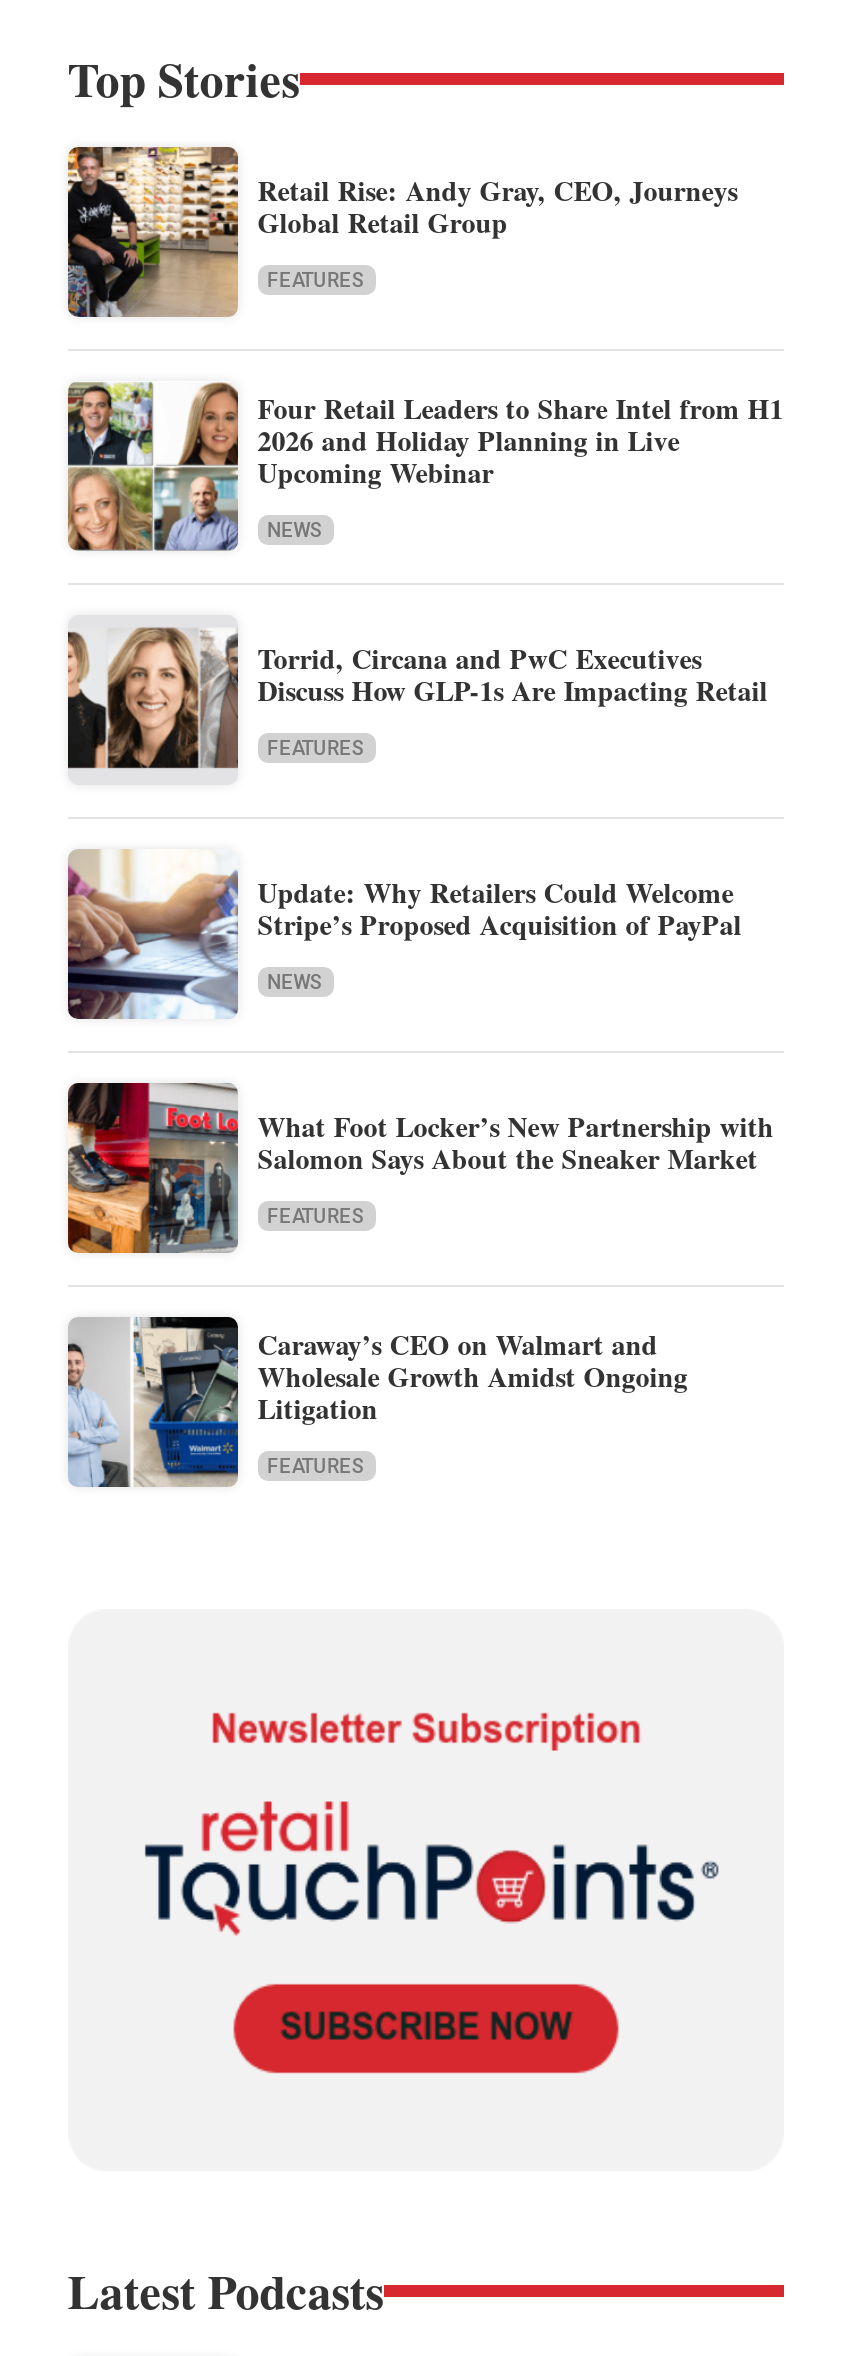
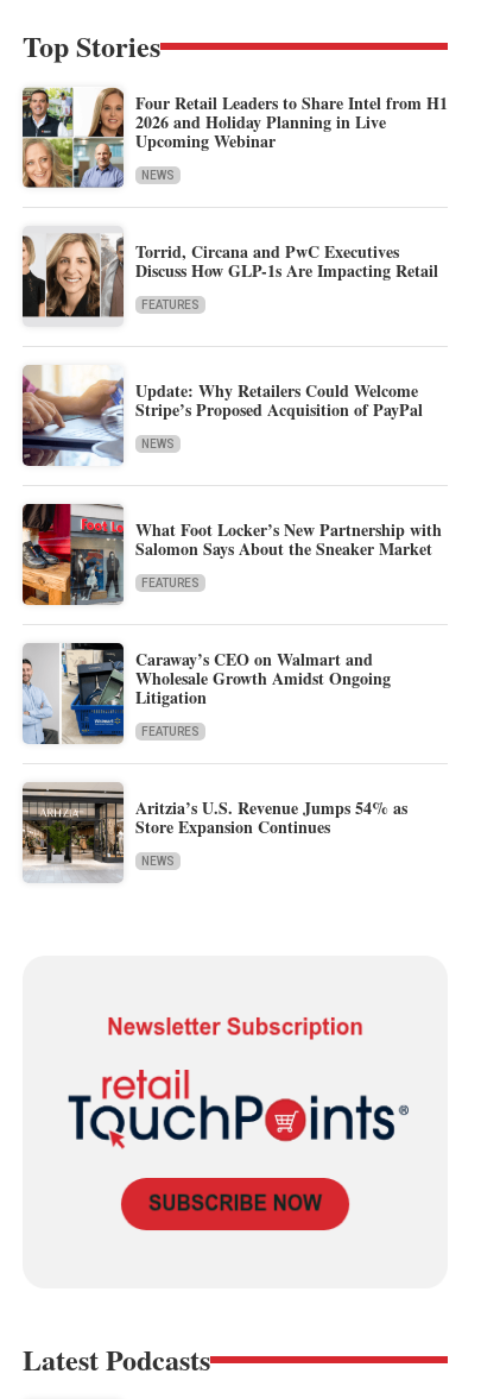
- [image]
- Retail Rise: Andy Gray, CEO, Journeys
- Global Retail Group
- FEATURES

moved up: [image] | Four Retail Leaders to Share Intel from H1 | 2026 and Holiday Planning in Live | ... | Litigation | FEATURES

+ [image]
+ Aritzia’s U.S. Revenue Jumps 54% as
+ Store Expansion Continues
+ NEWS
